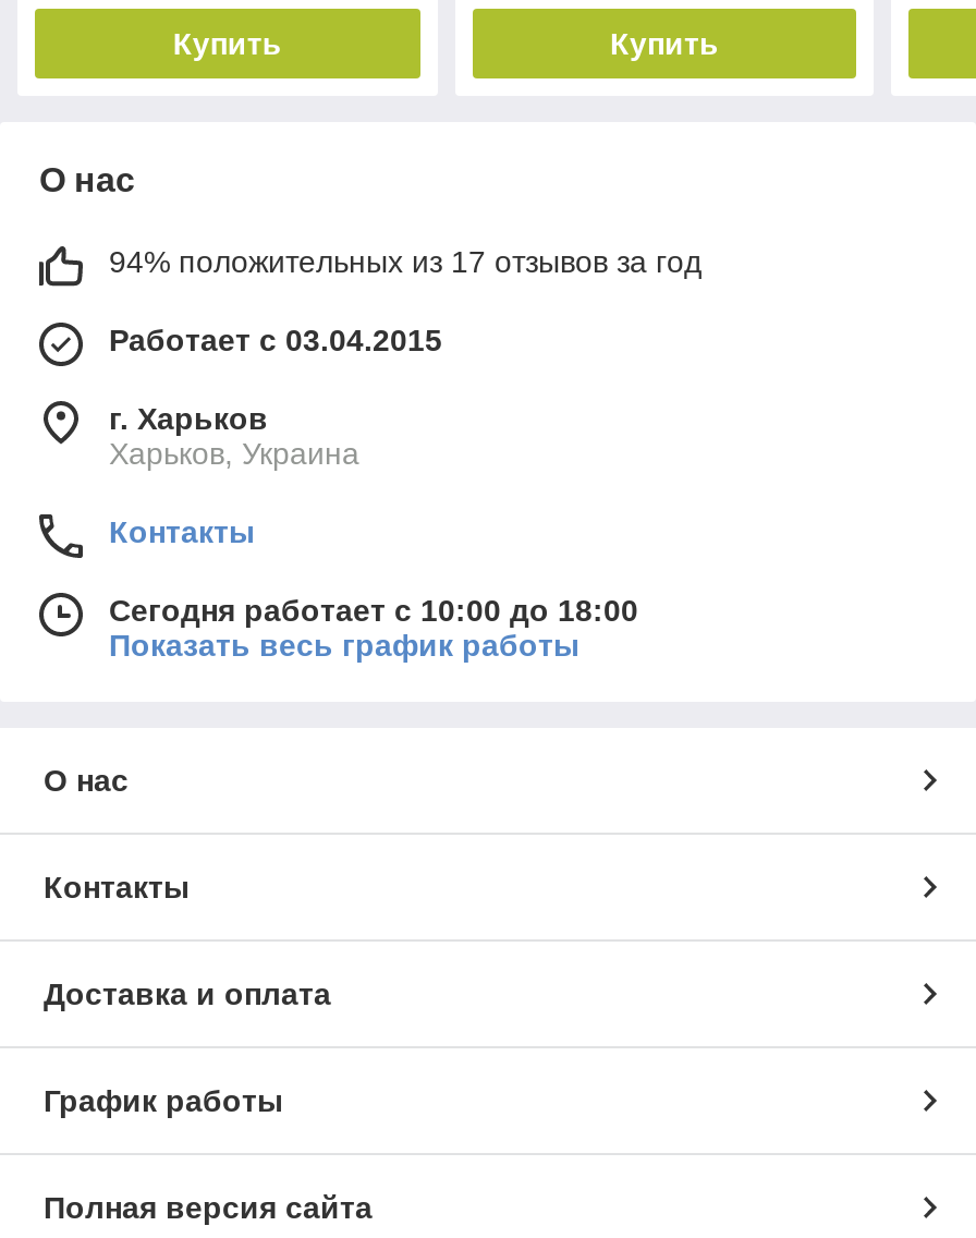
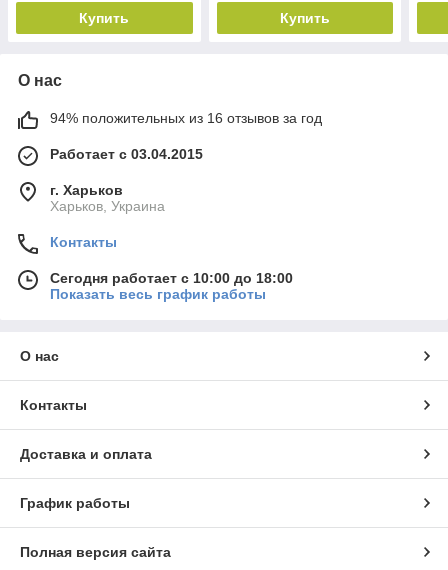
- 94% положительных из 17 отзывов за год
+ 94% положительных из 16 отзывов за год
